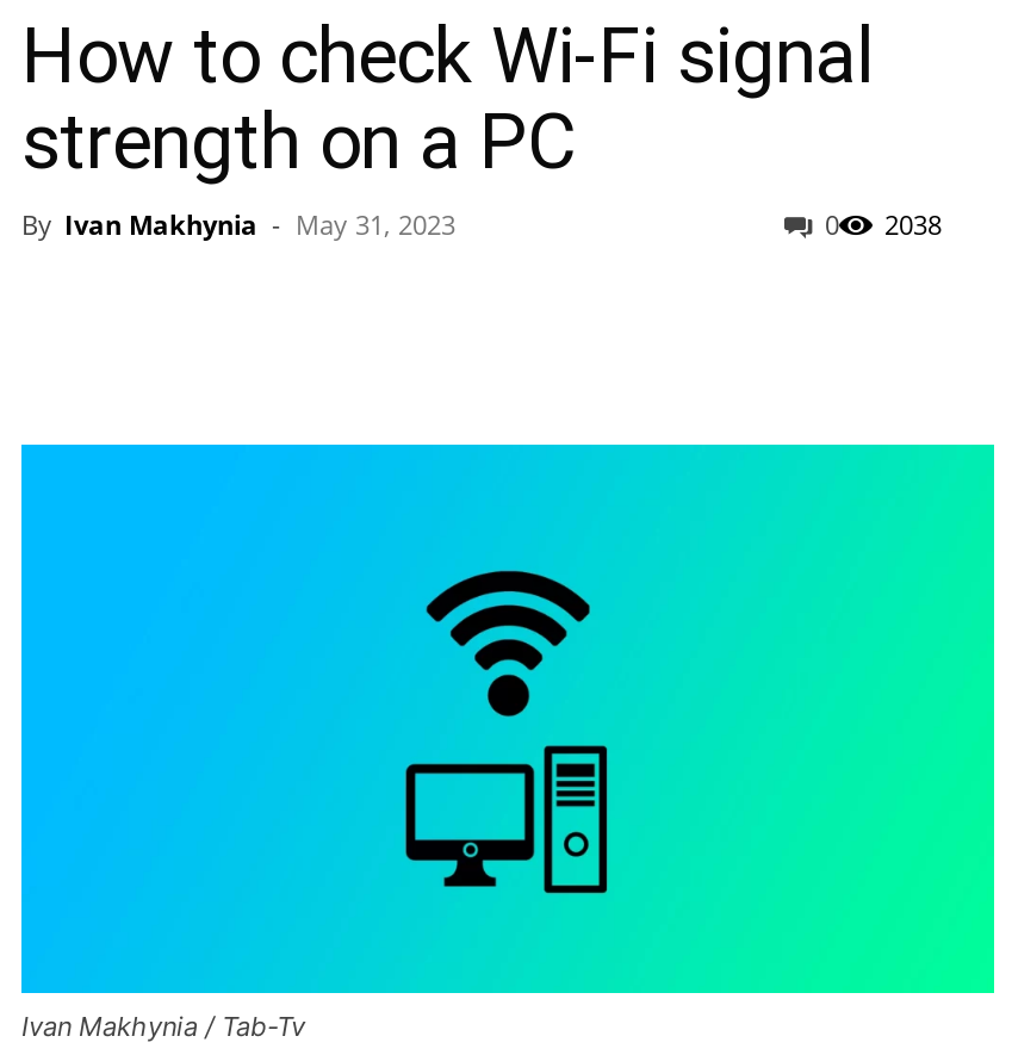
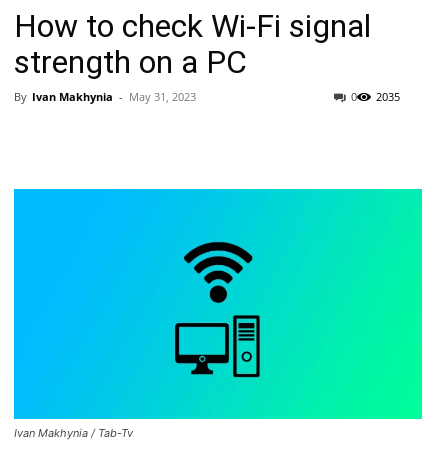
- 0 2038
+ 0 2035
